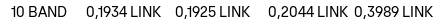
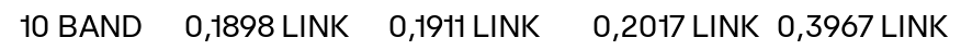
- 0,1934 LINK
+ 0,1898 LINK

- 0,1925 LINK
+ 0,1911 LINK

- 0,2044 LINK 0,3989 LINK
+ 0,2017 LINK 0,3967 LINK
